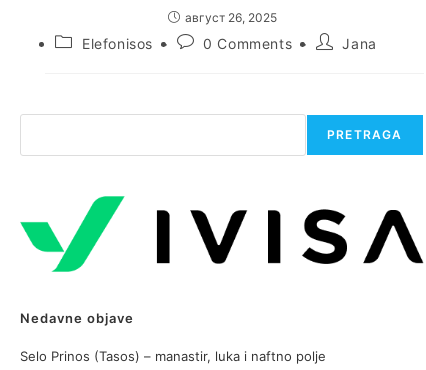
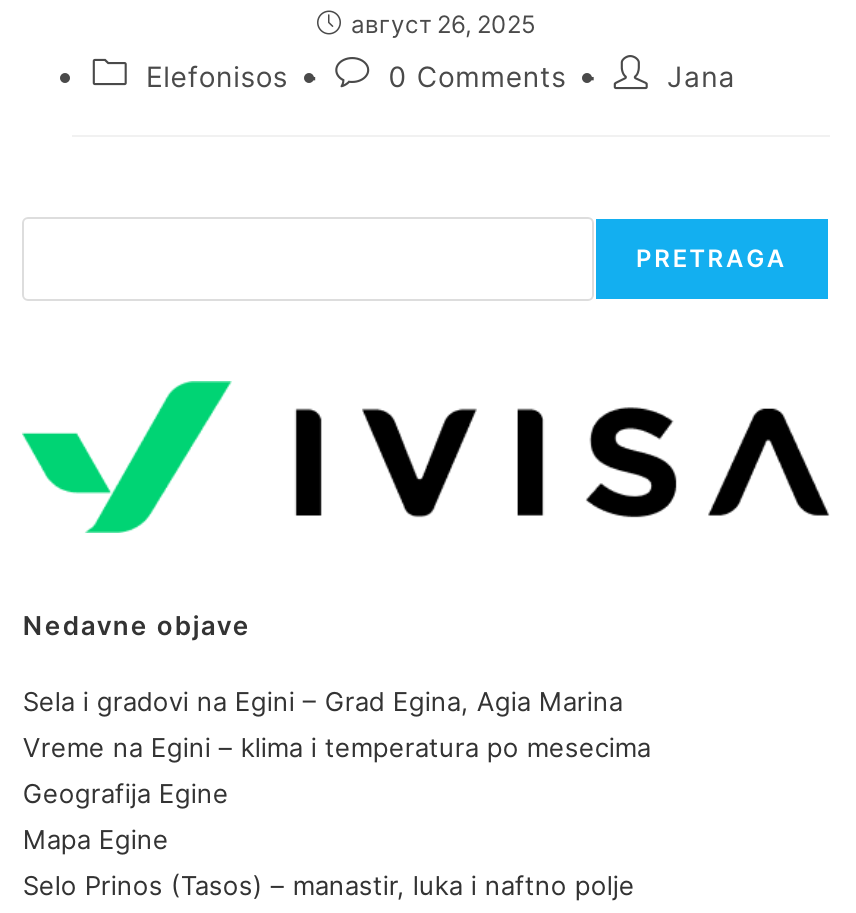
+ Sela i gradovi na Egini – Grad Egina, Agia Marina
+ Vreme na Egini – klima i temperatura po mesecima
+ Geografija Egine
+ Mapa Egine
